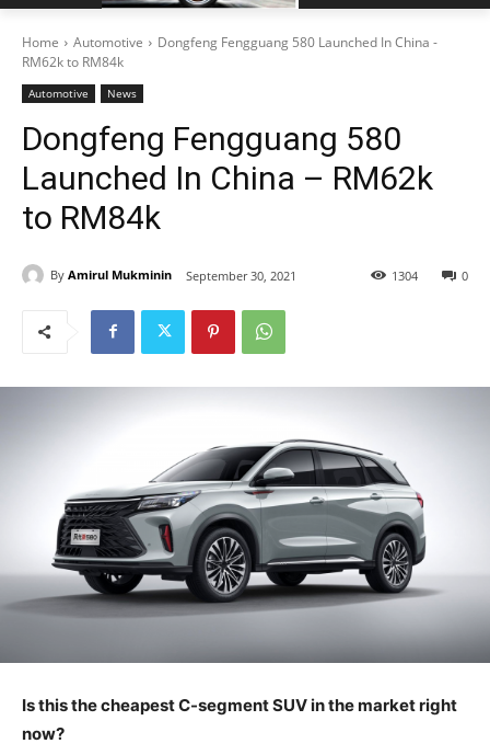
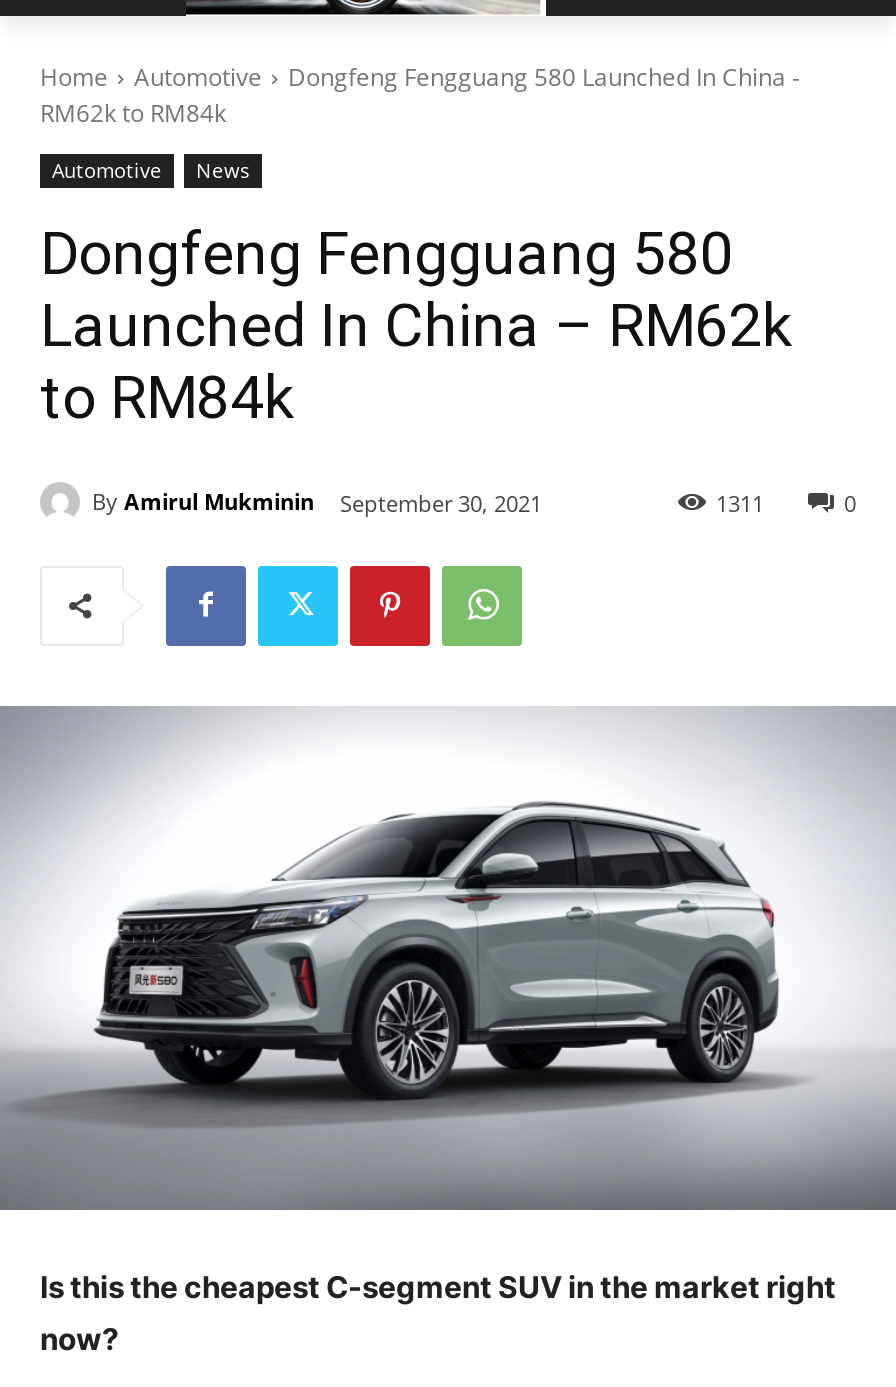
- 1304
+ 1311
